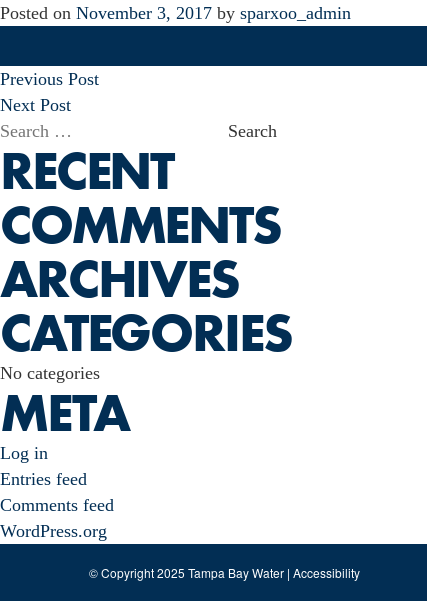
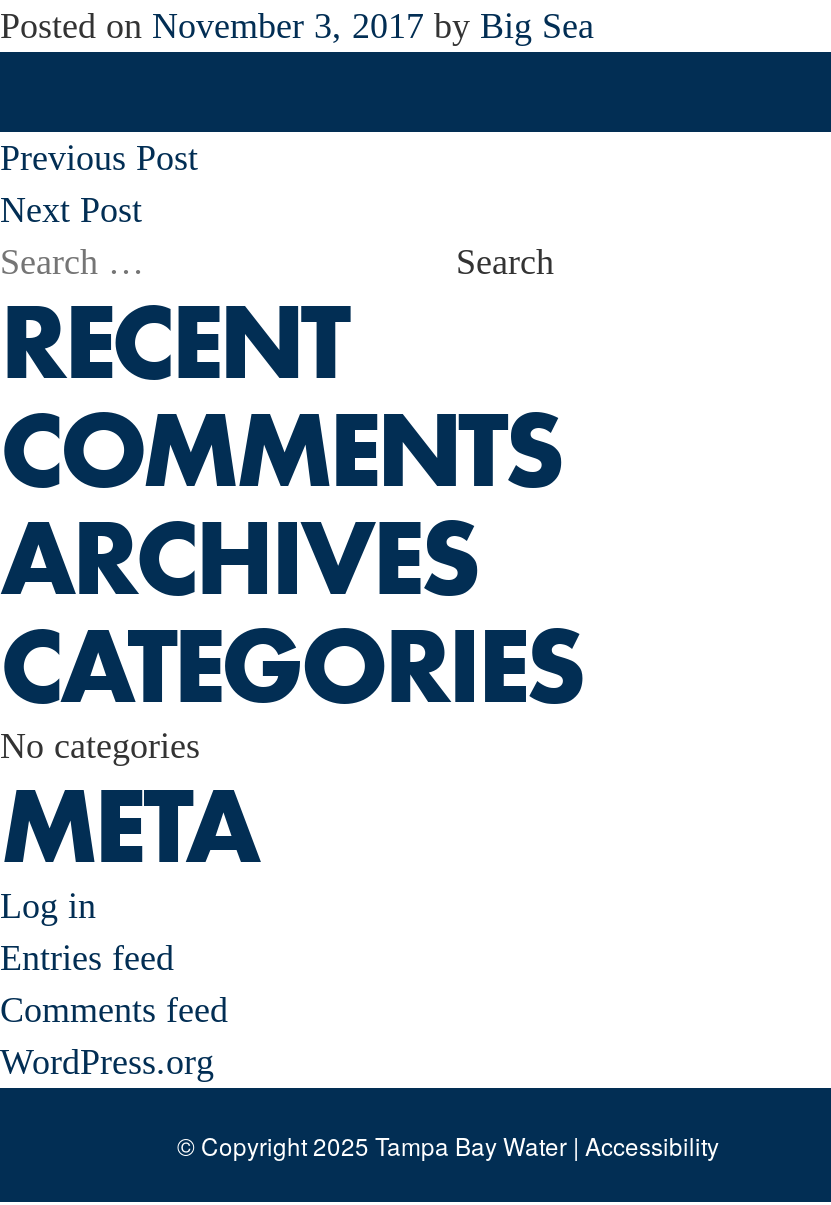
- Posted on November 3, 2017 by sparxoo_admin
+ Posted on November 3, 2017 by Big Sea
